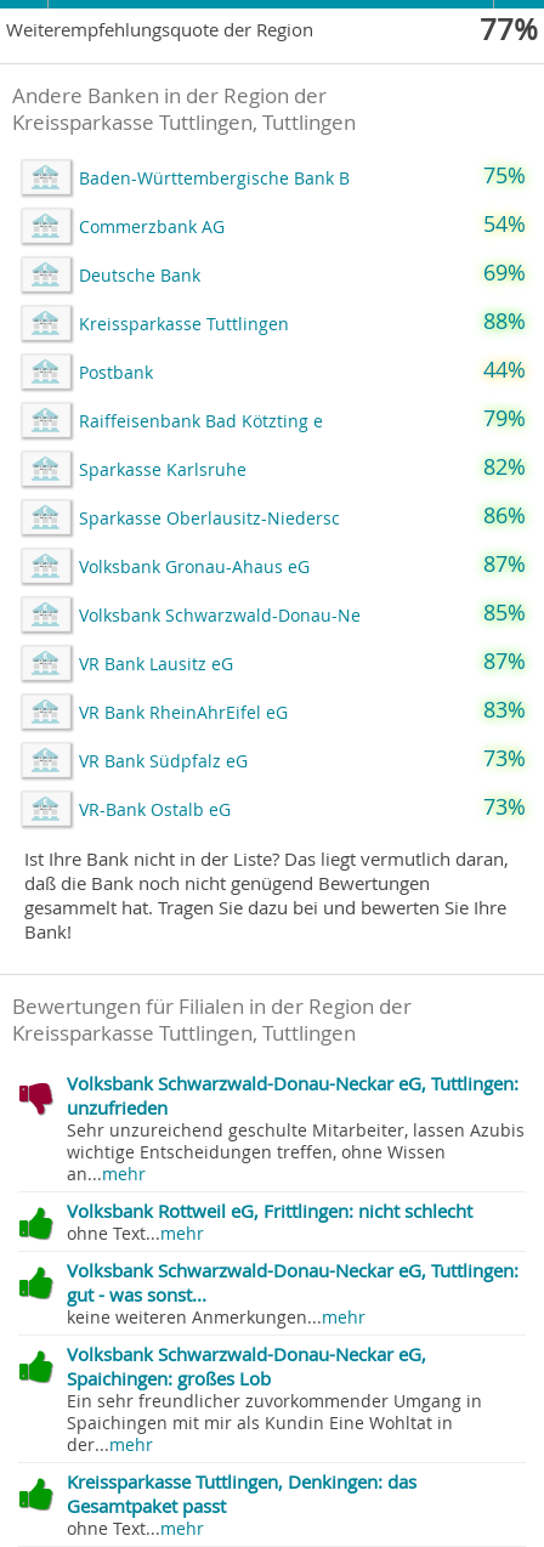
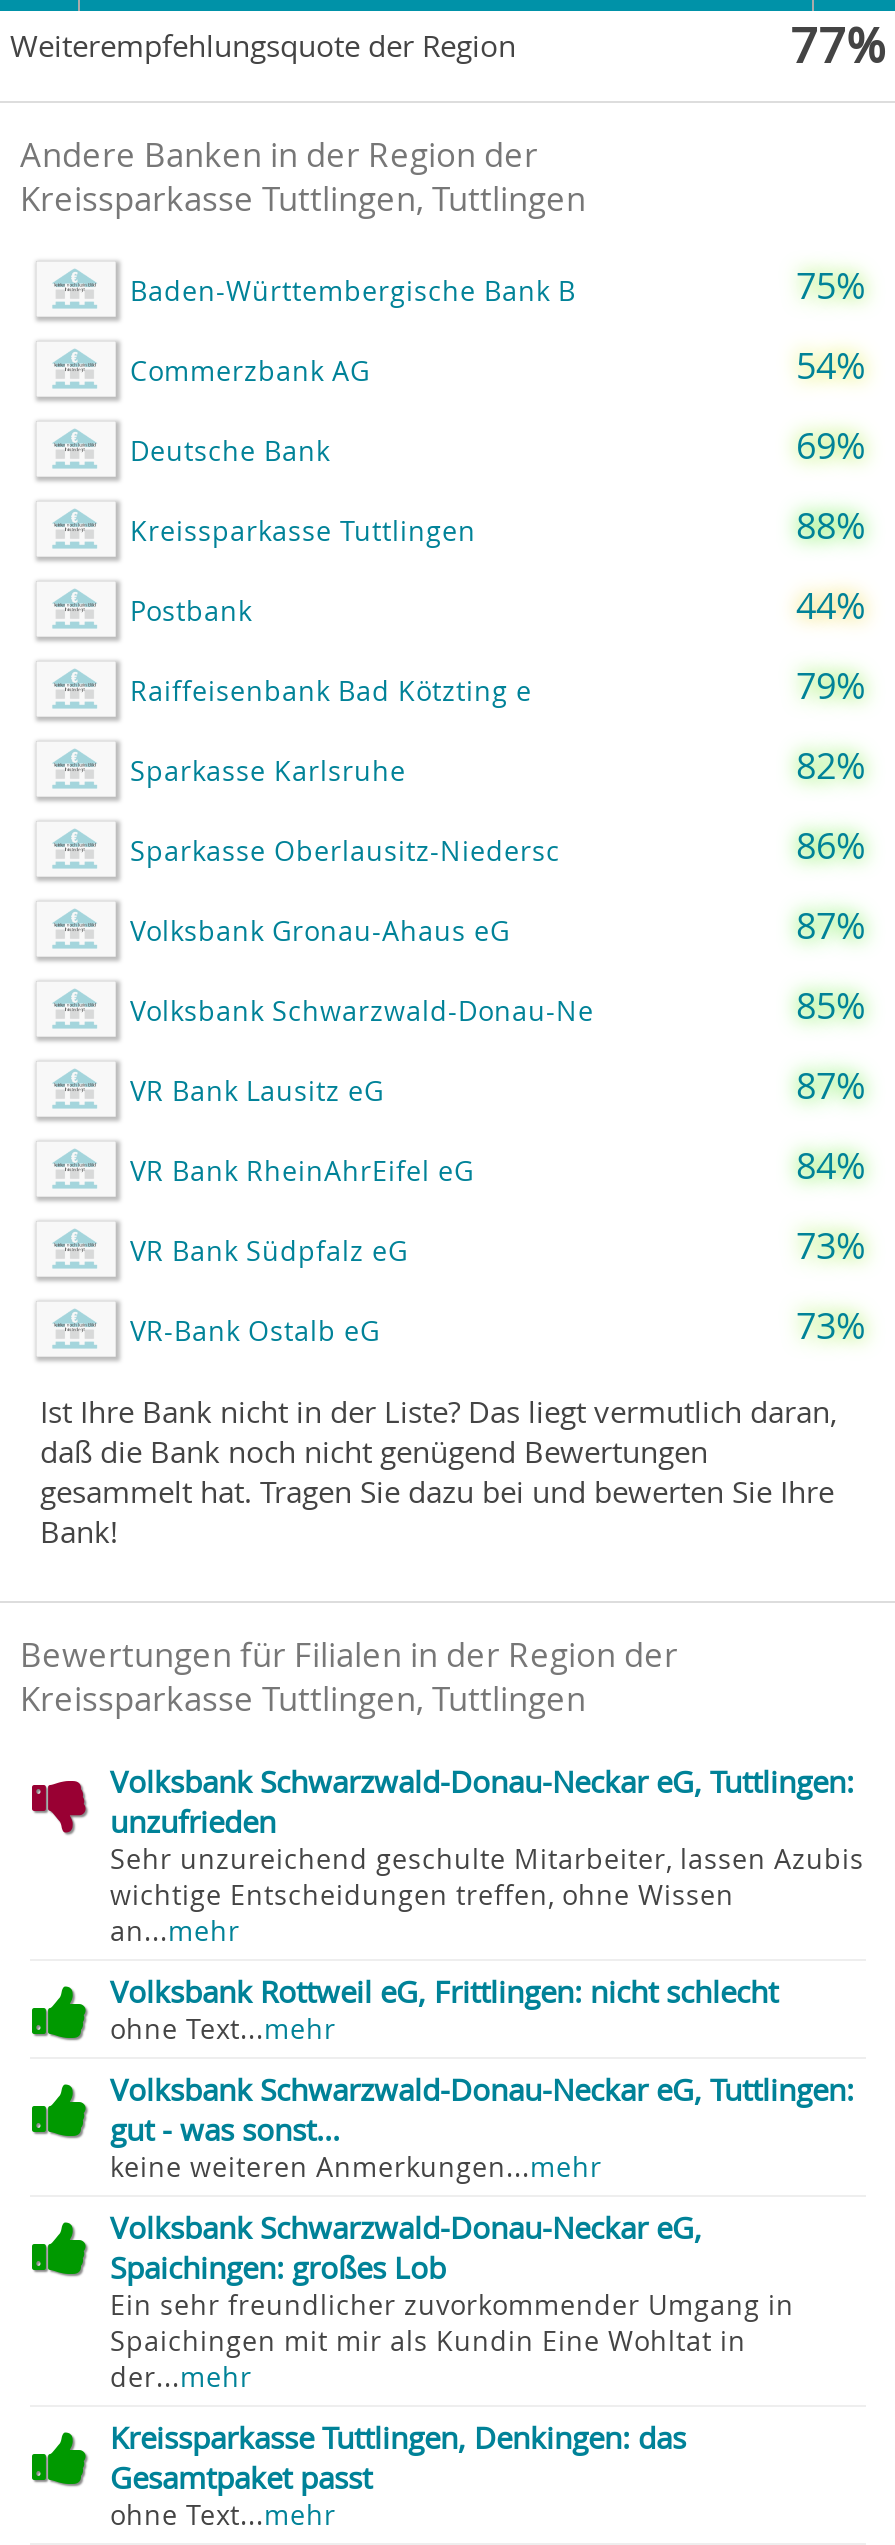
- 83%
+ 84%
